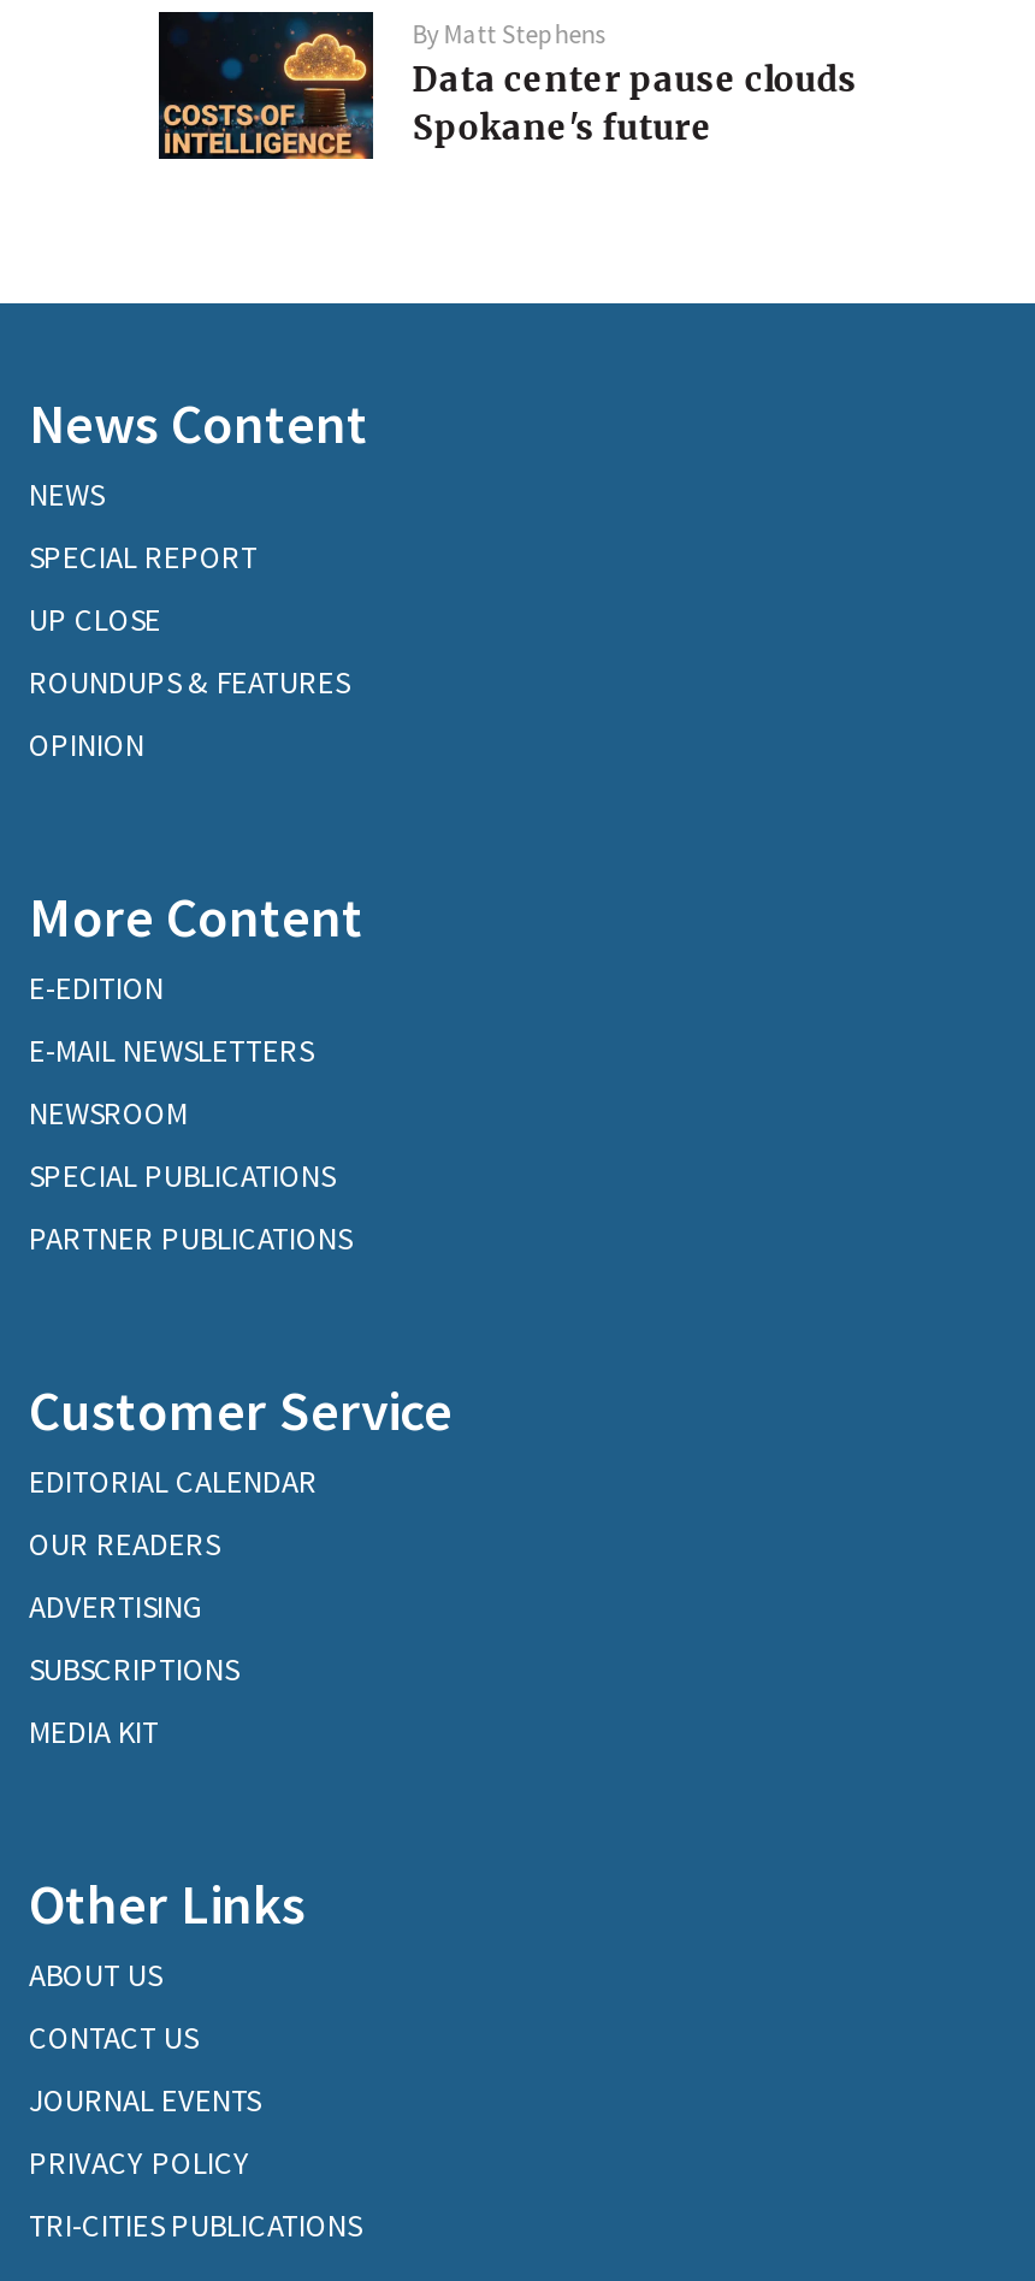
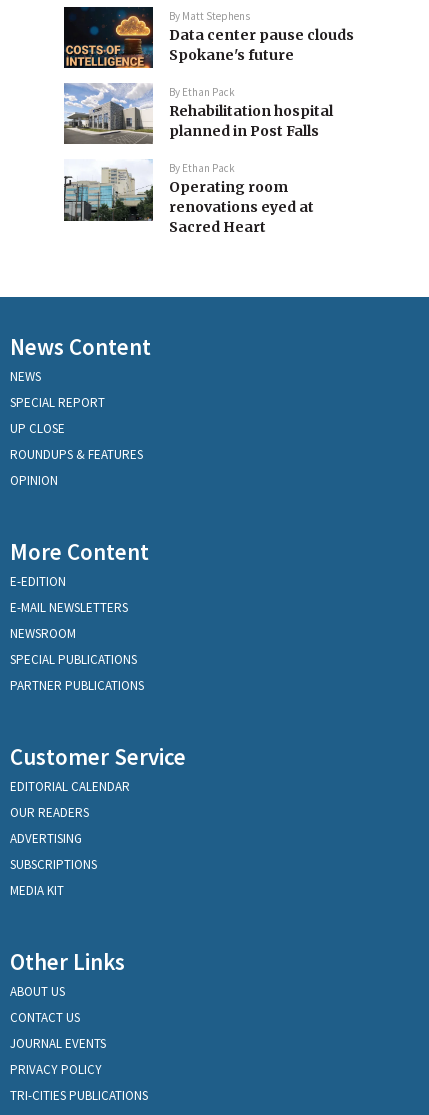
+ [image]
+ By Ethan Pack
+ Rehabilitation hospital
+ planned in Post Falls
+ By Ethan Pack
+ Operating room
+ renovations eyed at
+ Sacred Heart

+ [image]
